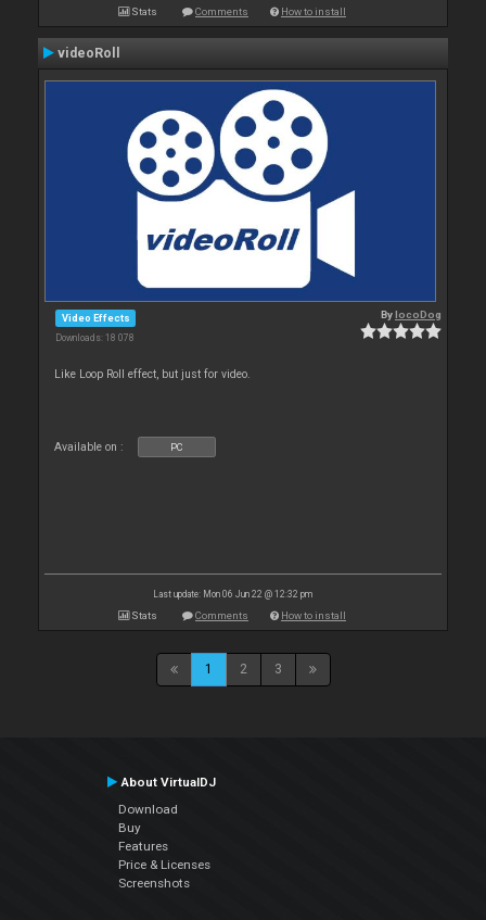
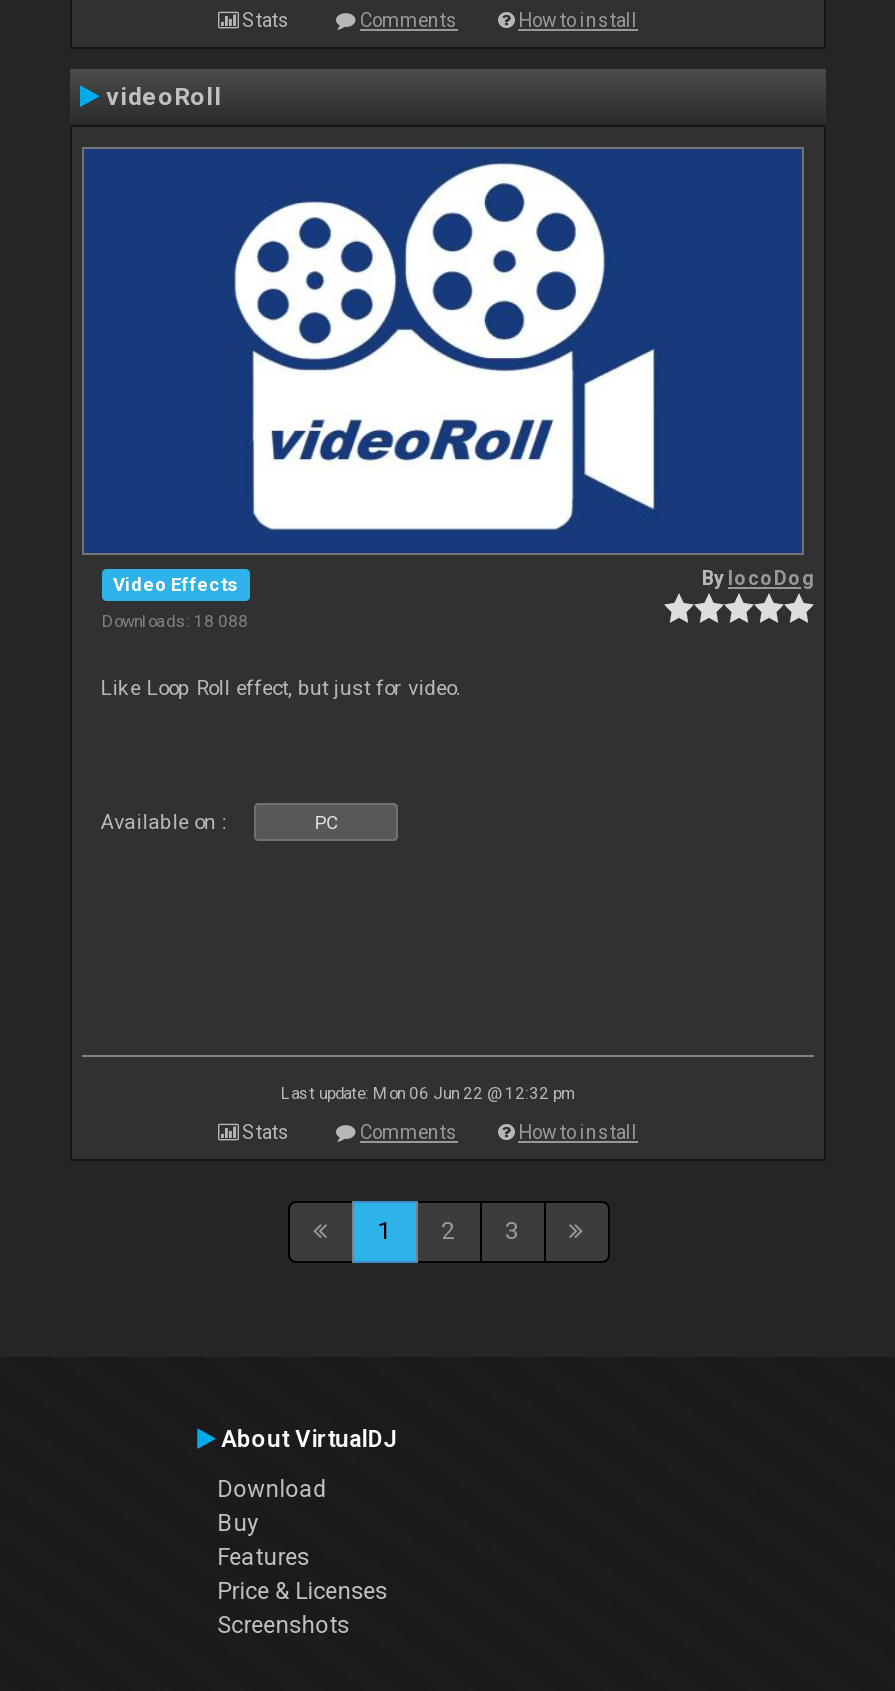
- Downloads: 18 078
+ Downloads: 18 088
